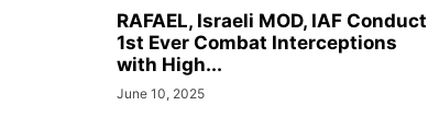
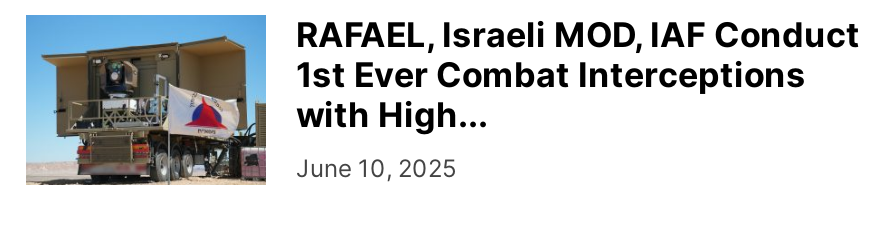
+ [image]
